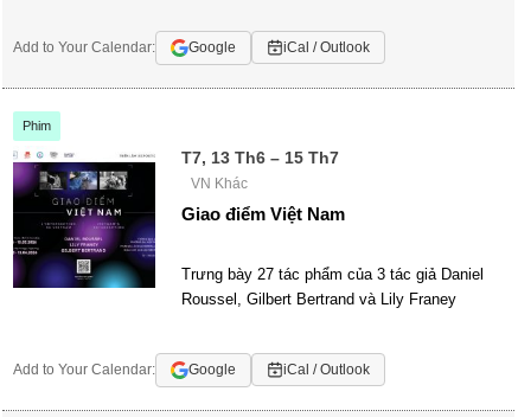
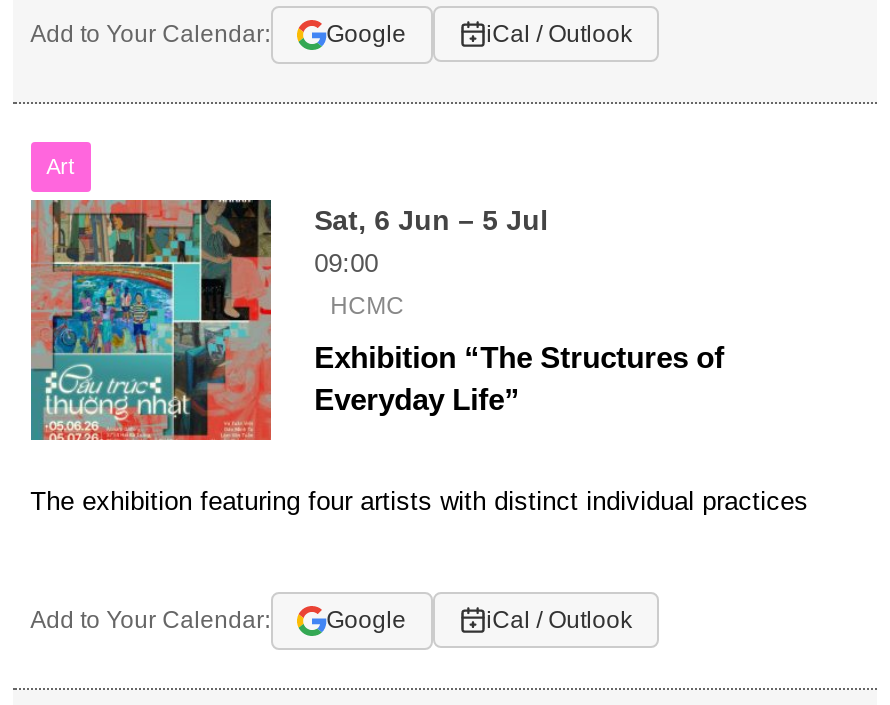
- [image]
- Phim
- T7, 13 Th6 – 15 Th7
- VN Khác
- Giao điểm Việt Nam
- Trưng bày 27 tác phẩm của 3 tác giả Daniel
- Roussel, Gilbert Bertrand và Lily Franey
+ [image]
+ Art
+ Sat, 6 Jun – 5 Jul
+ 09:00
+ HCMC
+ Exhibition “The Structures of
+ Everyday Life”
+ The exhibition featuring four artists with distinct individual practices
